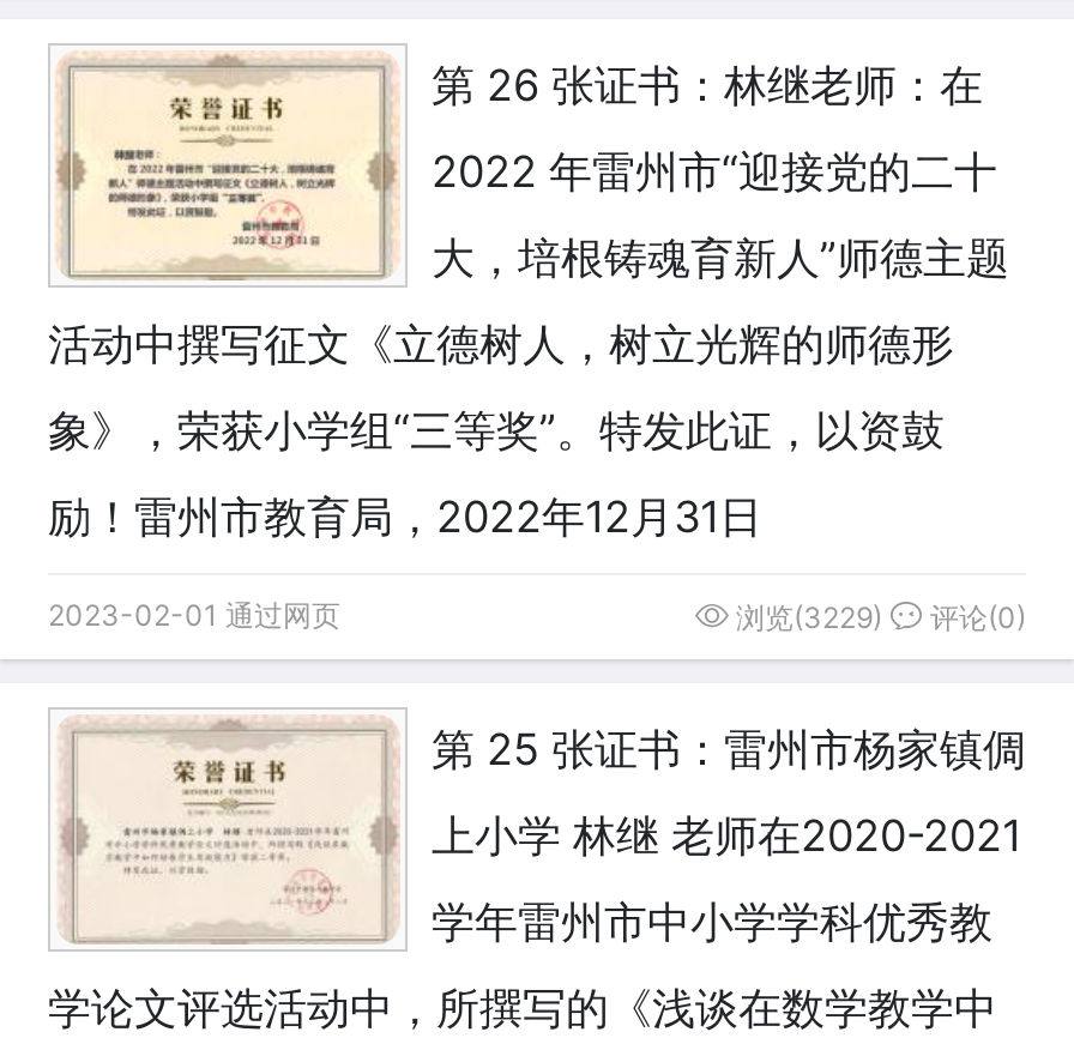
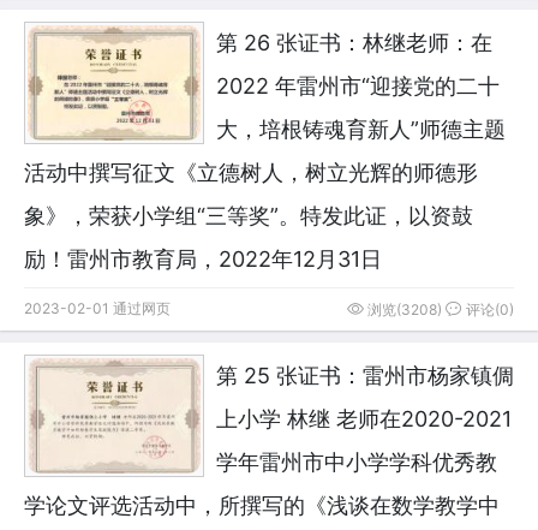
- 浏览(3229) 评论(0)
+ 浏览(3208) 评论(0)
